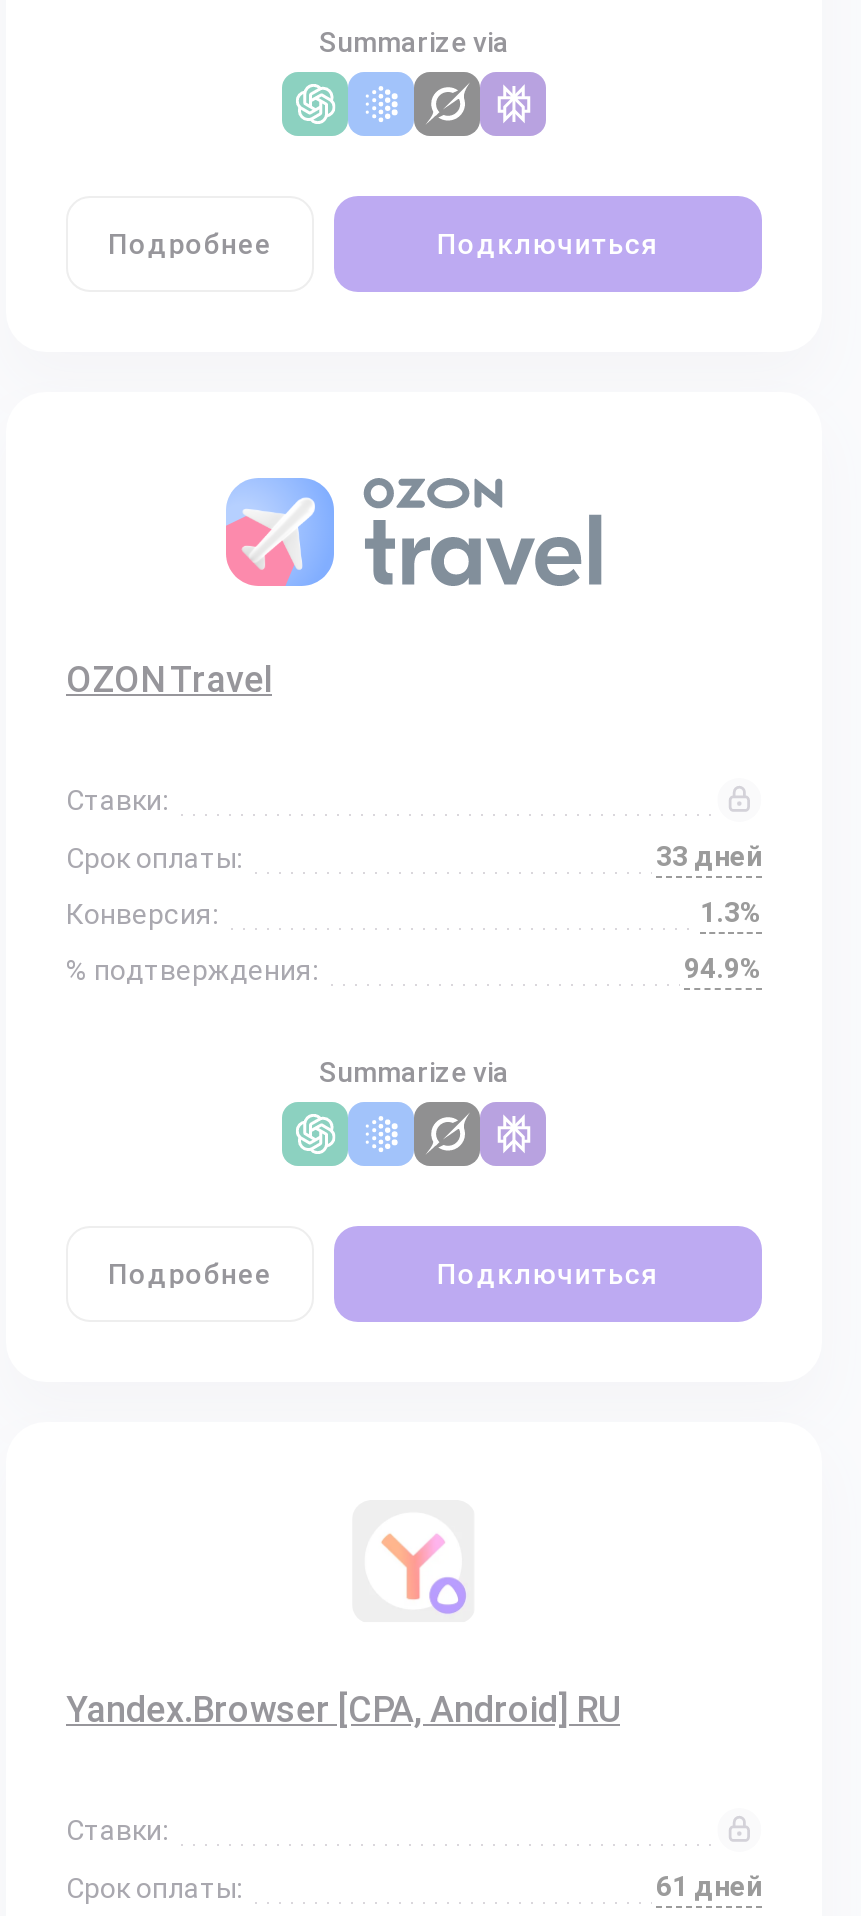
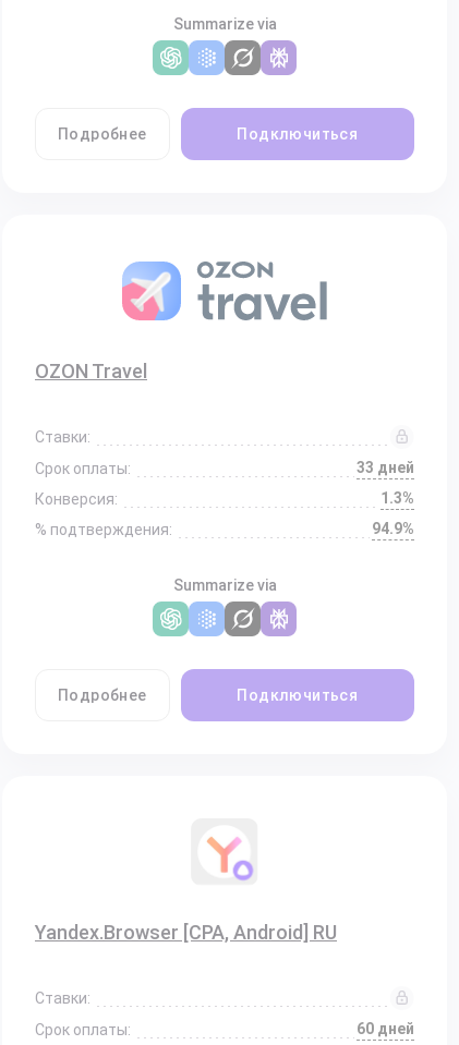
- 61 дней
+ 60 дней
